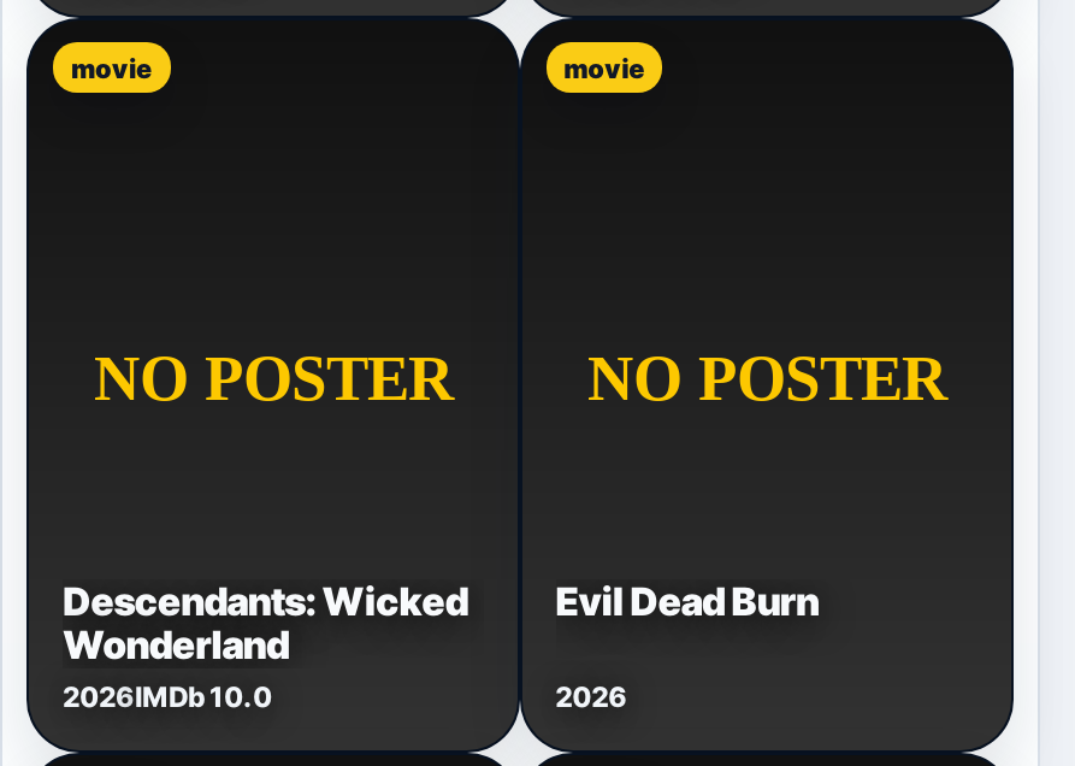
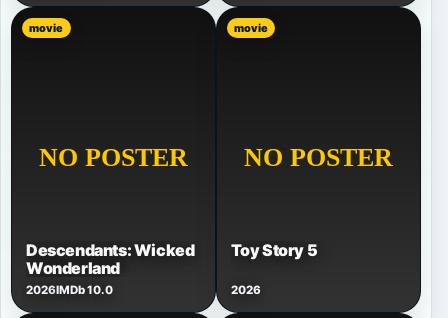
- Evil Dead Burn
+ Toy Story 5
